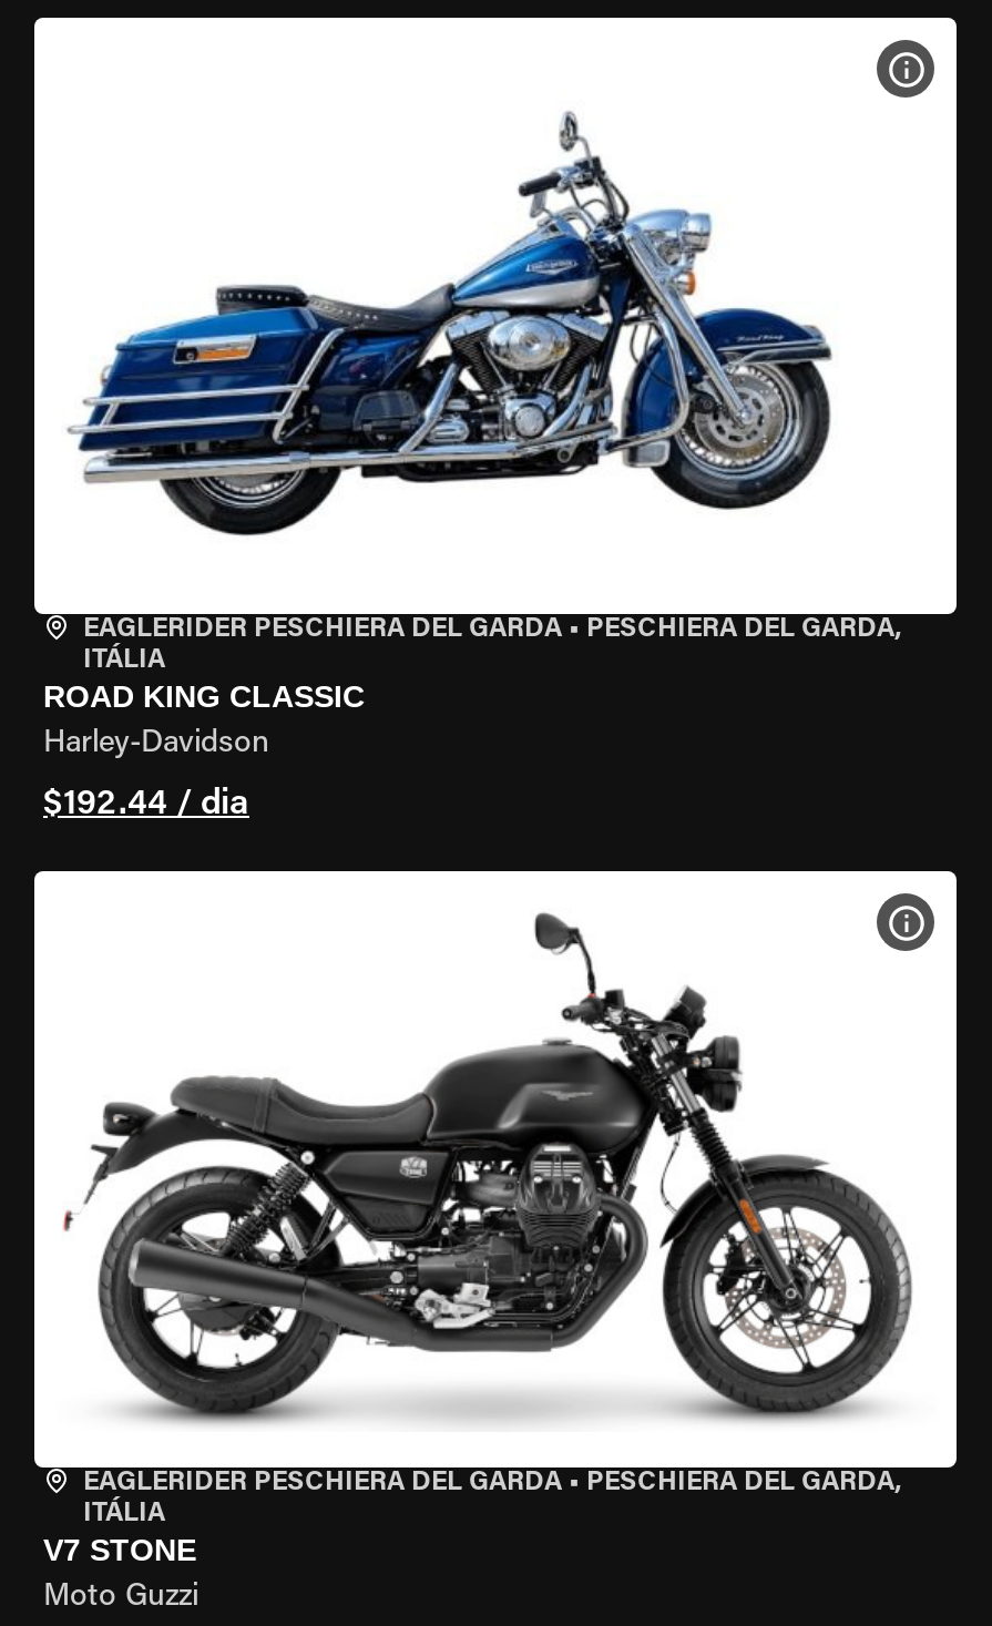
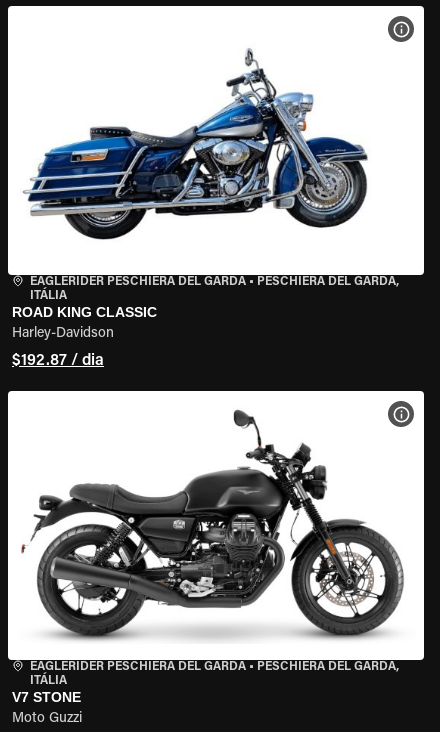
- $192.44 / dia
+ $192.87 / dia
